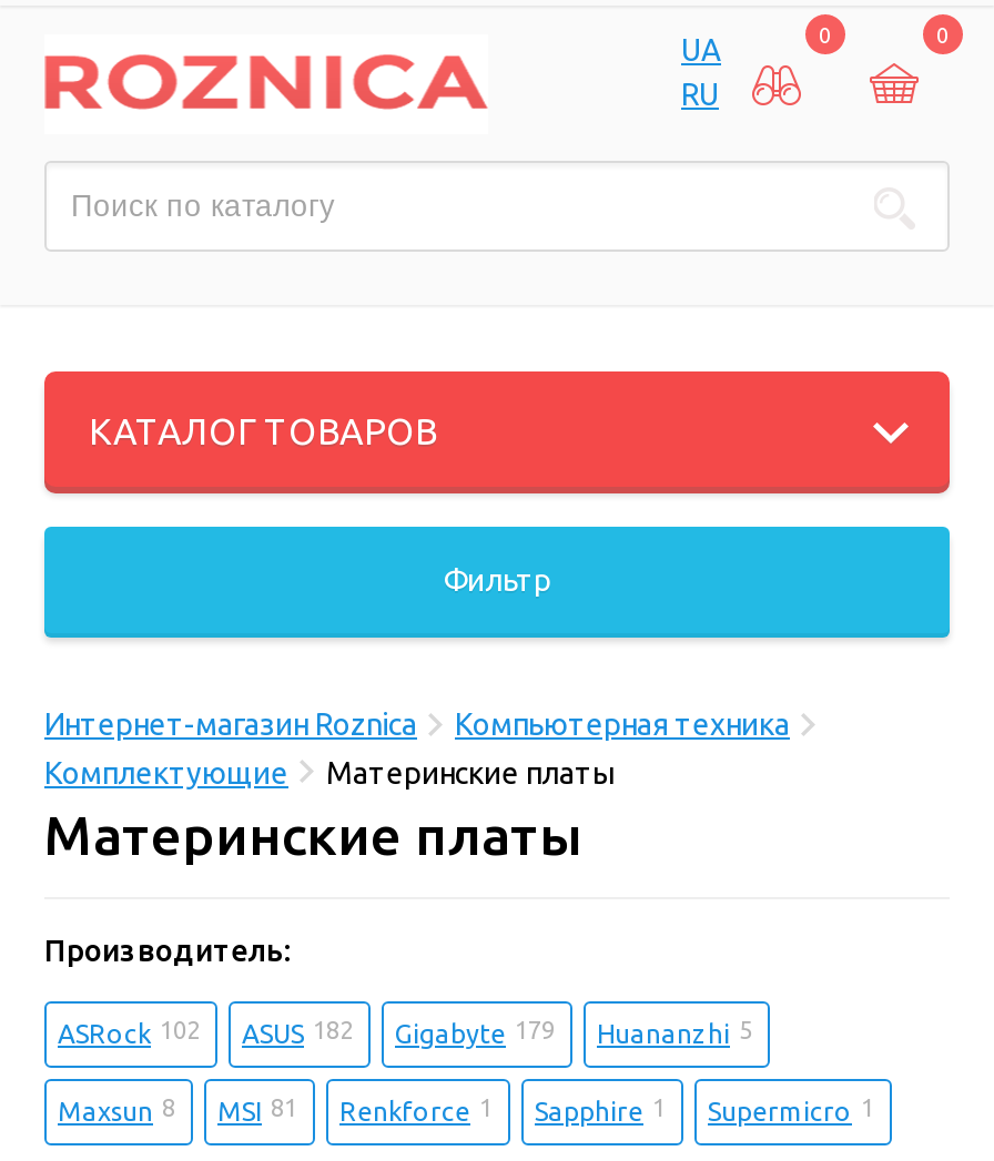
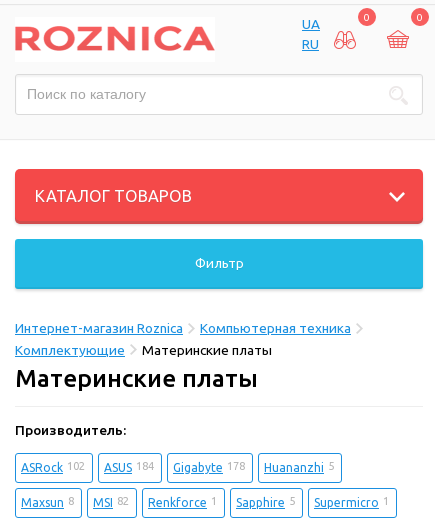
- ASUS 182
+ ASUS 184

- Gigabyte 179
+ Gigabyte 178

- MSI 81
+ MSI 82

- Sapphire 1
+ Sapphire 5
